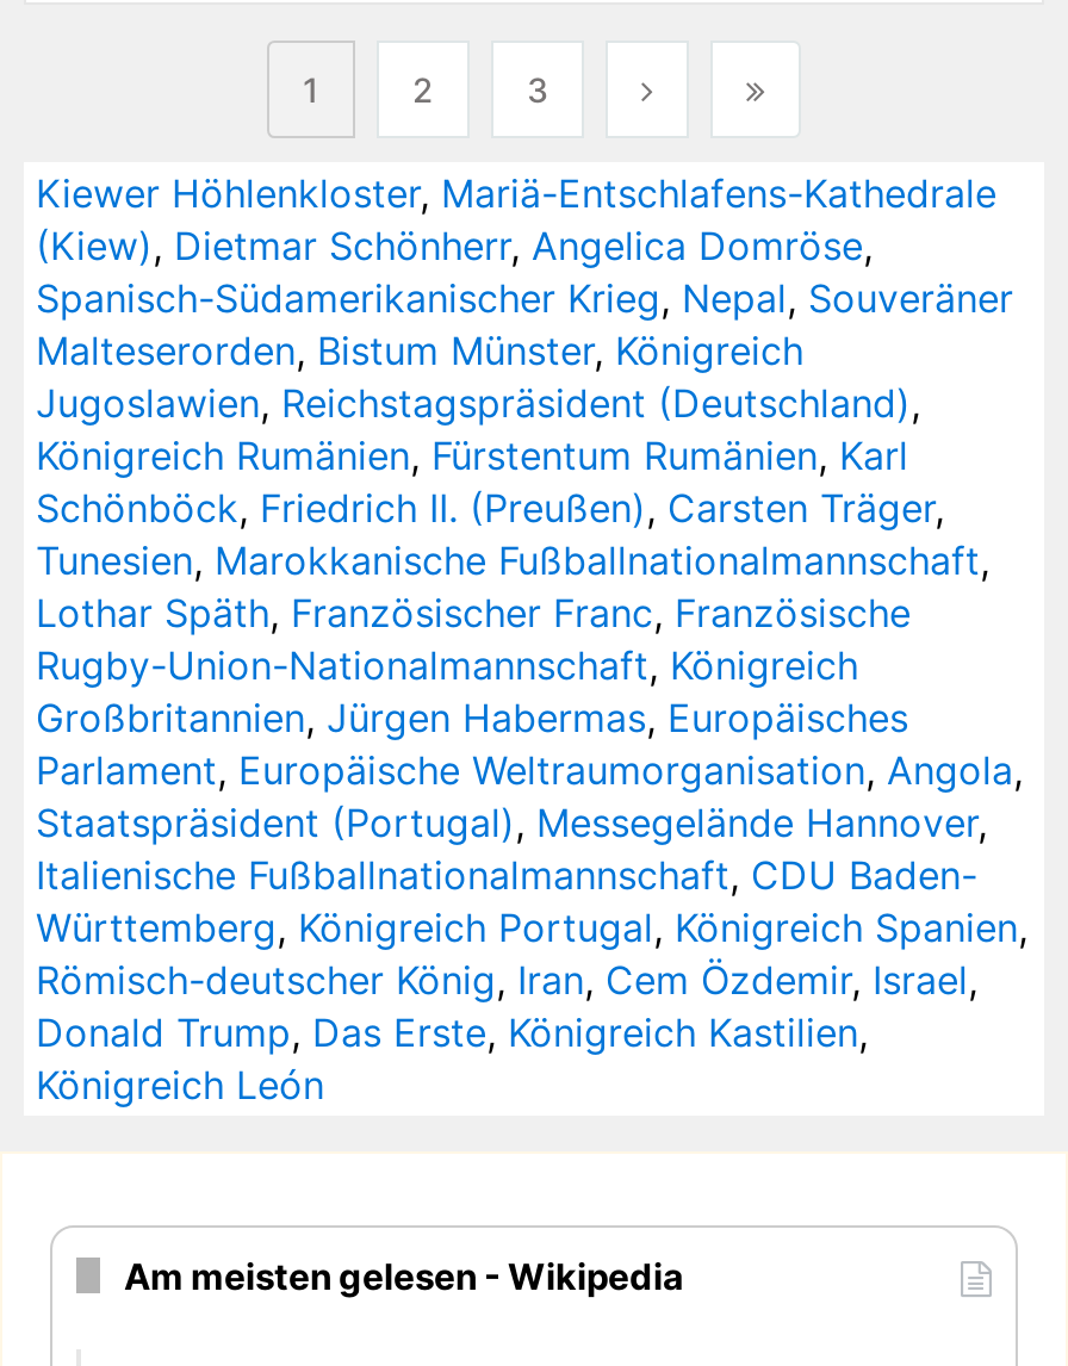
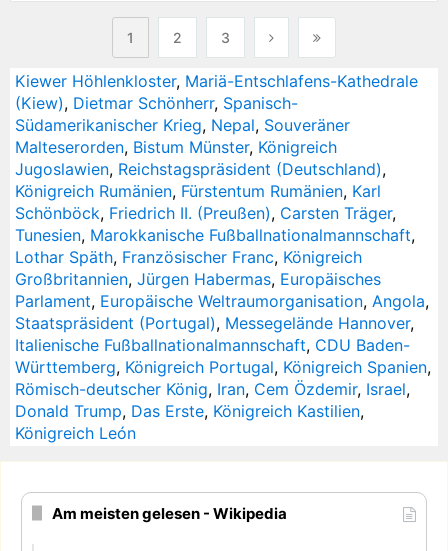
- (Kiew), Dietmar Schönherr, Angelica Domröse,
- Spanisch-Südamerikanischer Krieg, Nepal, Souveräner
+ (Kiew), Dietmar Schönherr, Spanisch-
+ Südamerikanischer Krieg, Nepal, Souveräner

- Lothar Späth, Französischer Franc, Französische
- Rugby-Union-Nationalmannschaft, Königreich
+ Lothar Späth, Französischer Franc, Königreich
